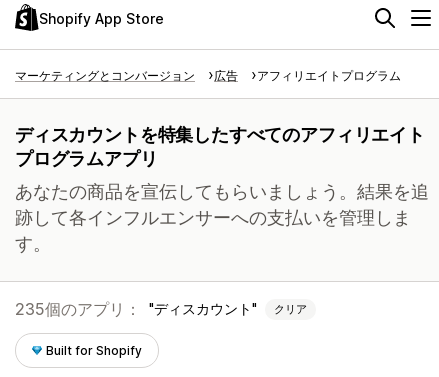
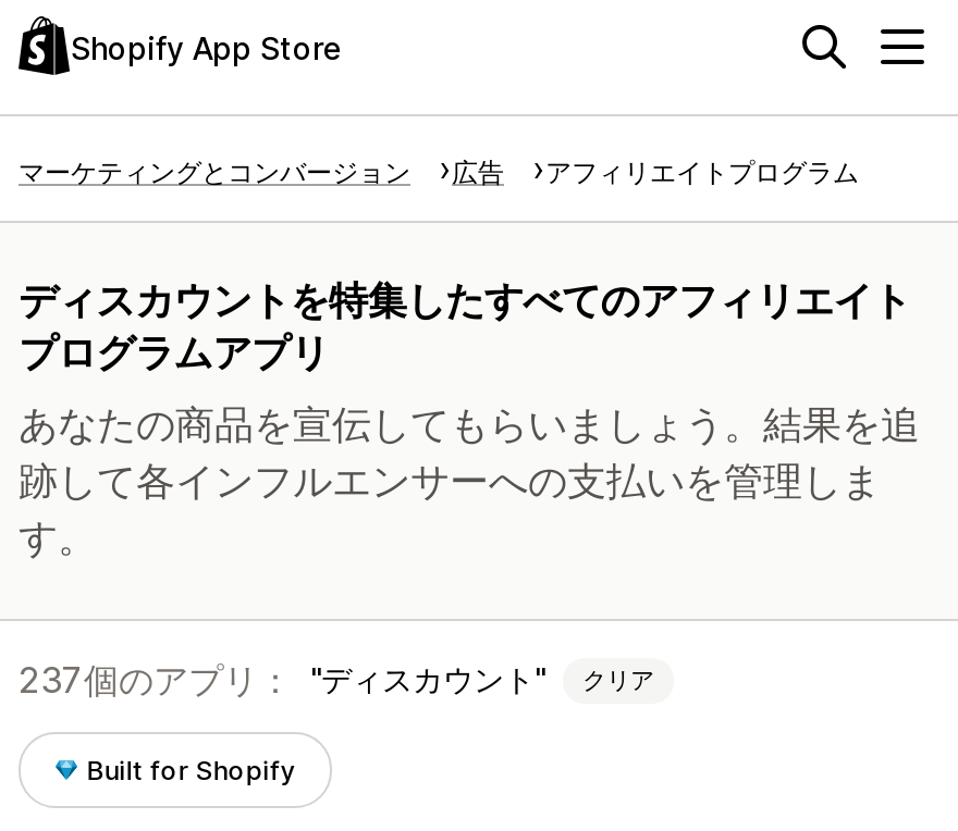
- 235個のアプリ： ディスカウント クリア
+ 237個のアプリ： ディスカウント クリア
